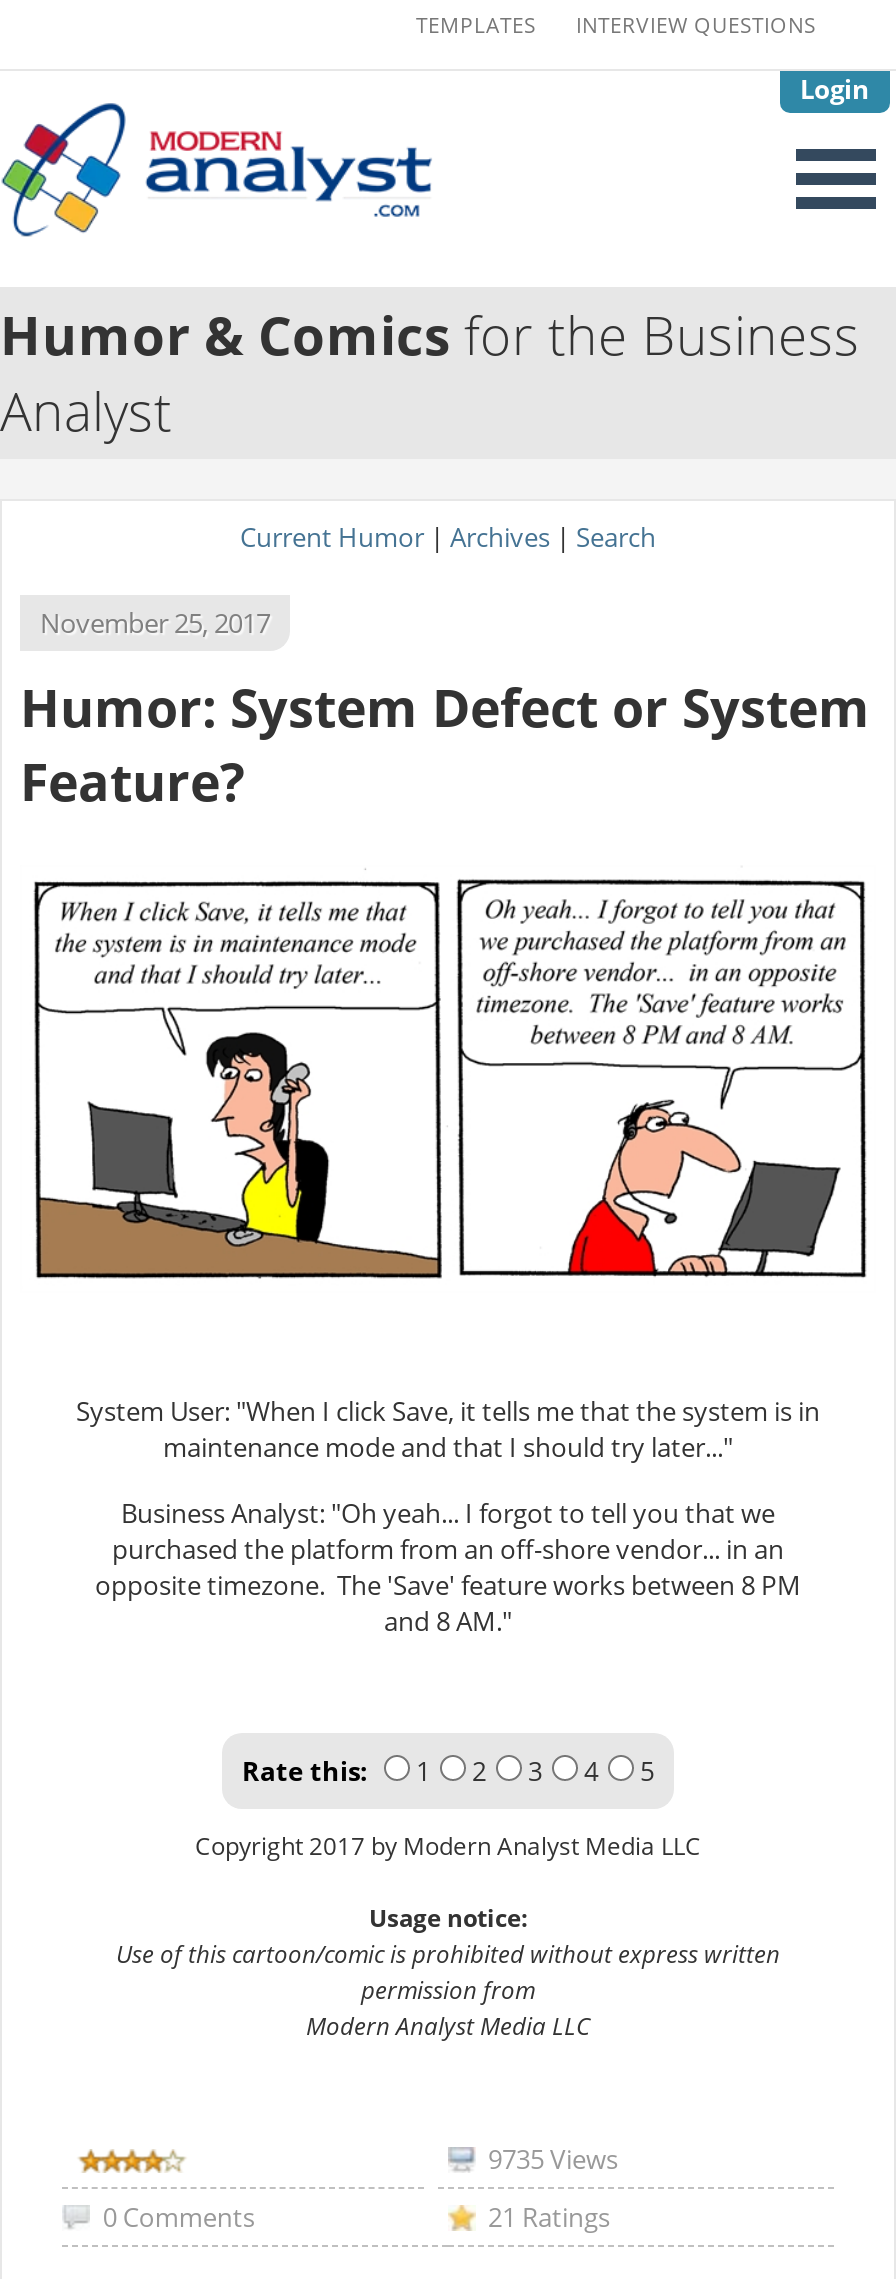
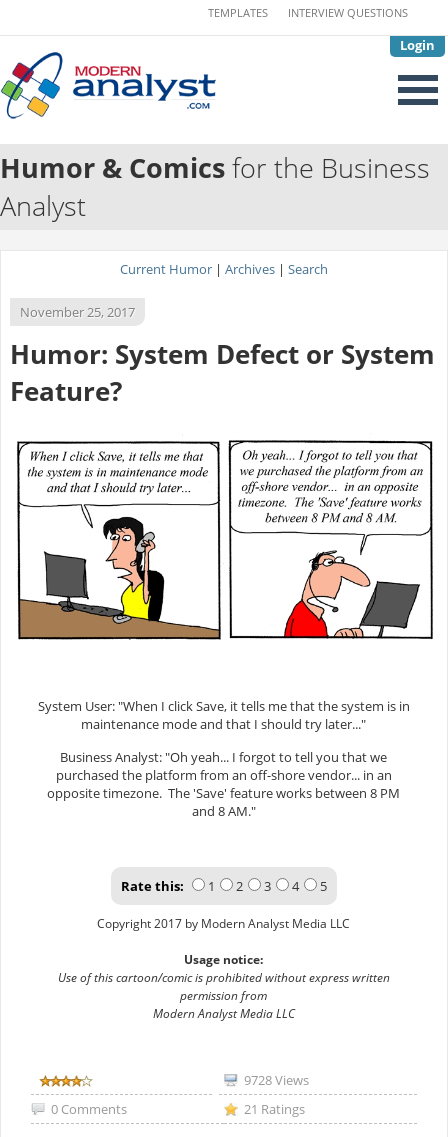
- 9735 Views
+ 9728 Views
